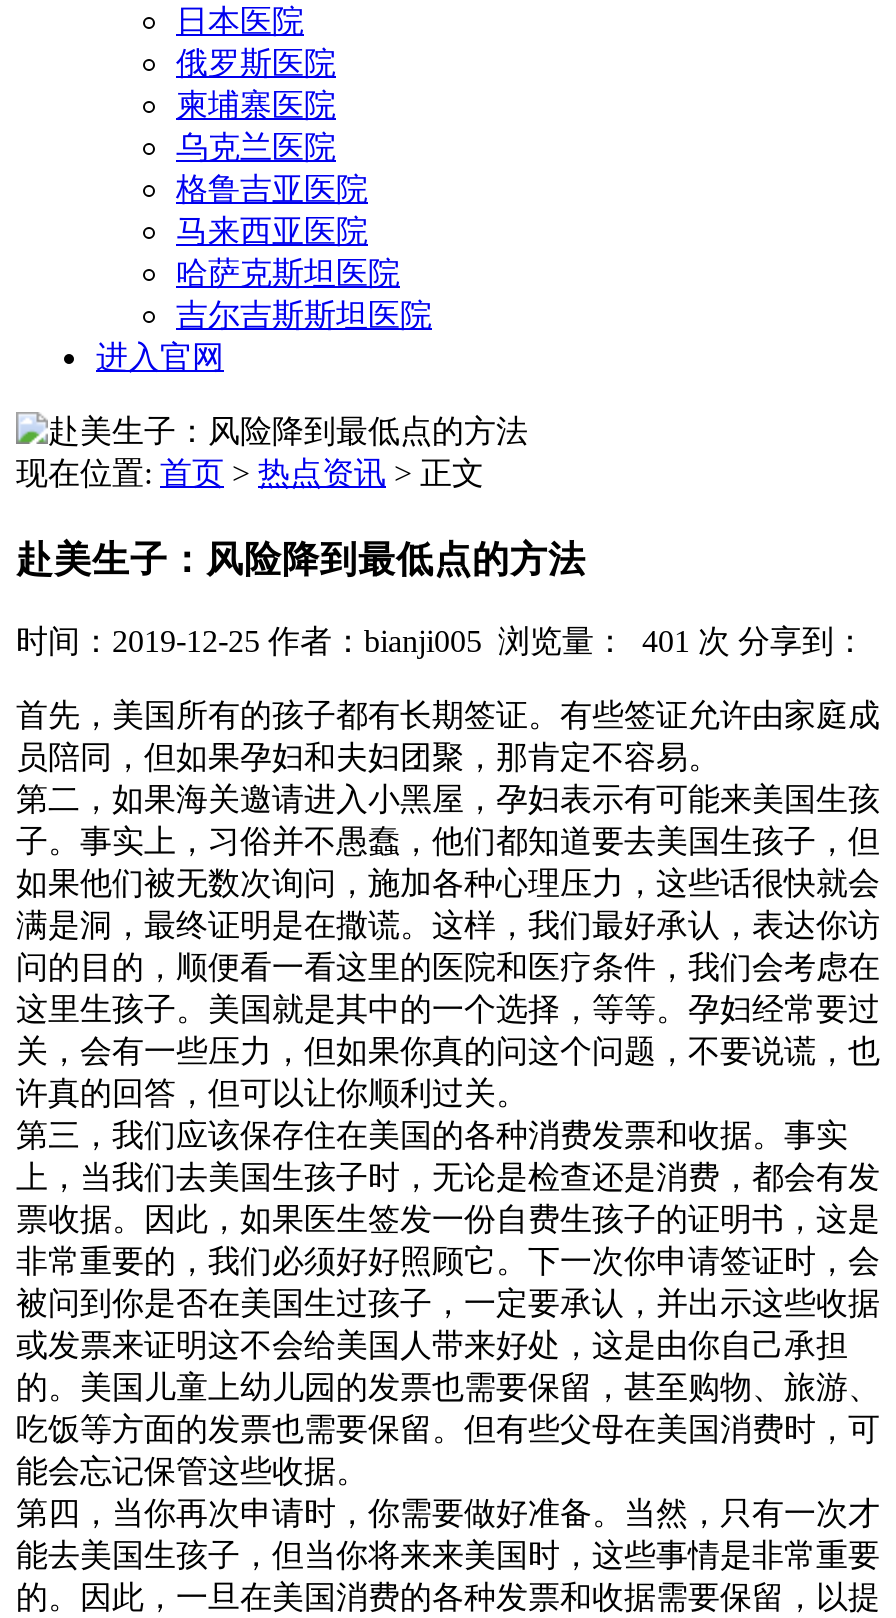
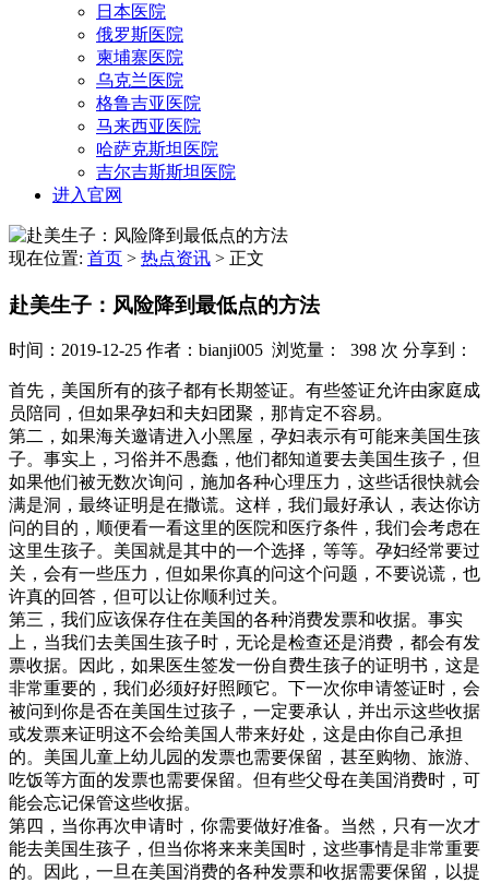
- 时间：2019-12-25 作者：bianji005 浏览量： 401 次 分享到：
+ 时间：2019-12-25 作者：bianji005 浏览量： 398 次 分享到：
